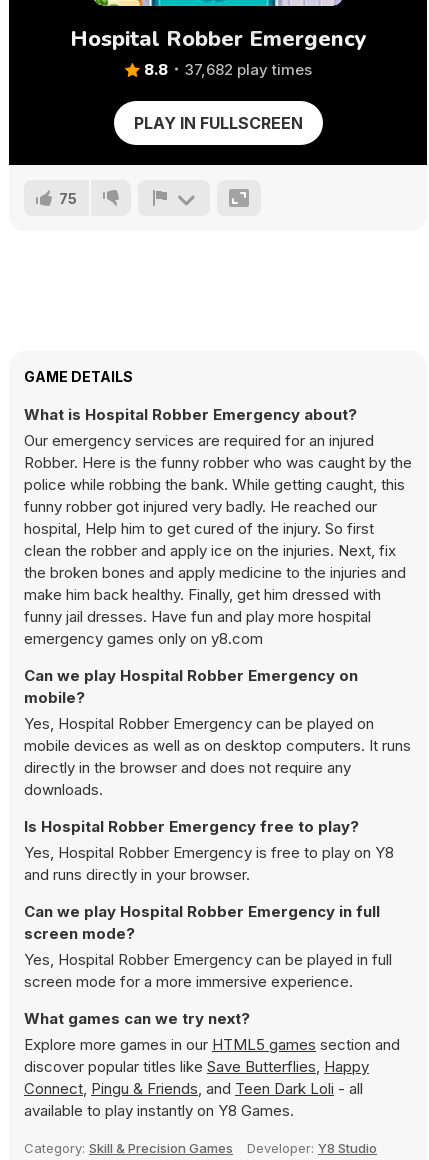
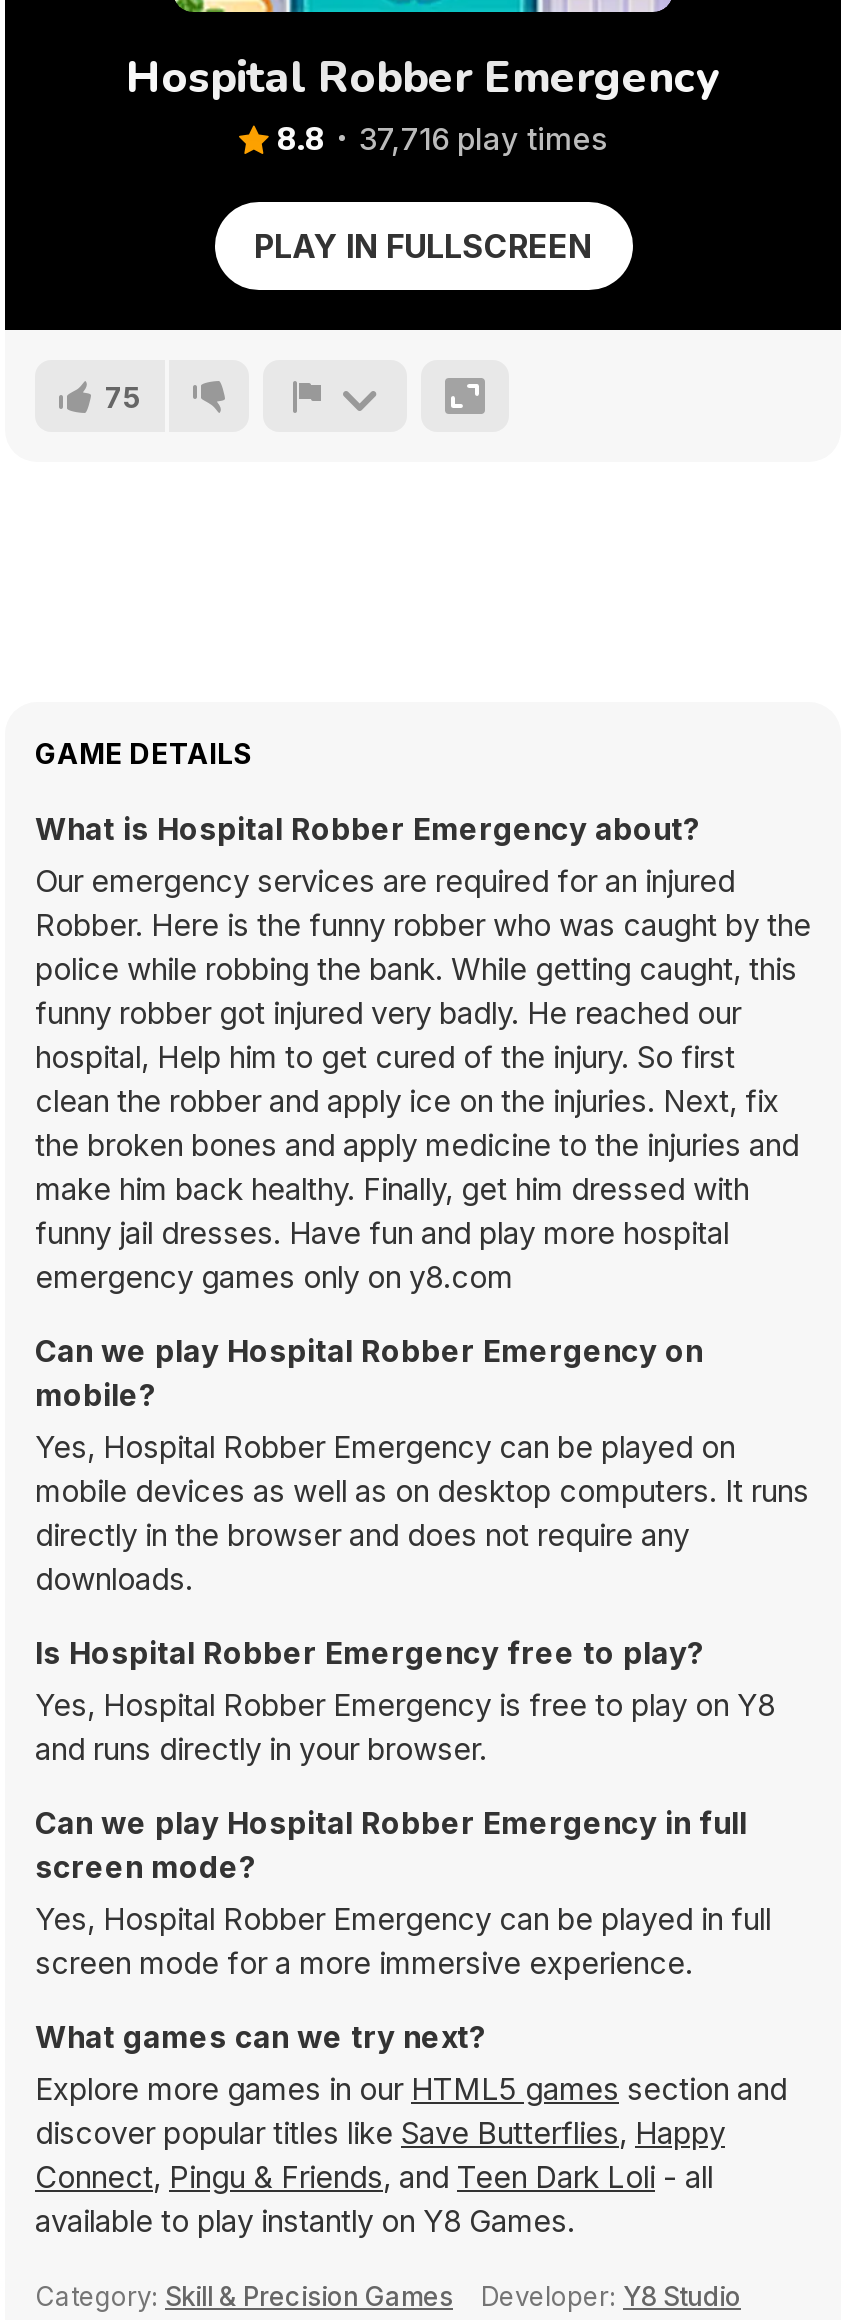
- 8.8 37,682 play times
+ 8.8 37,716 play times
